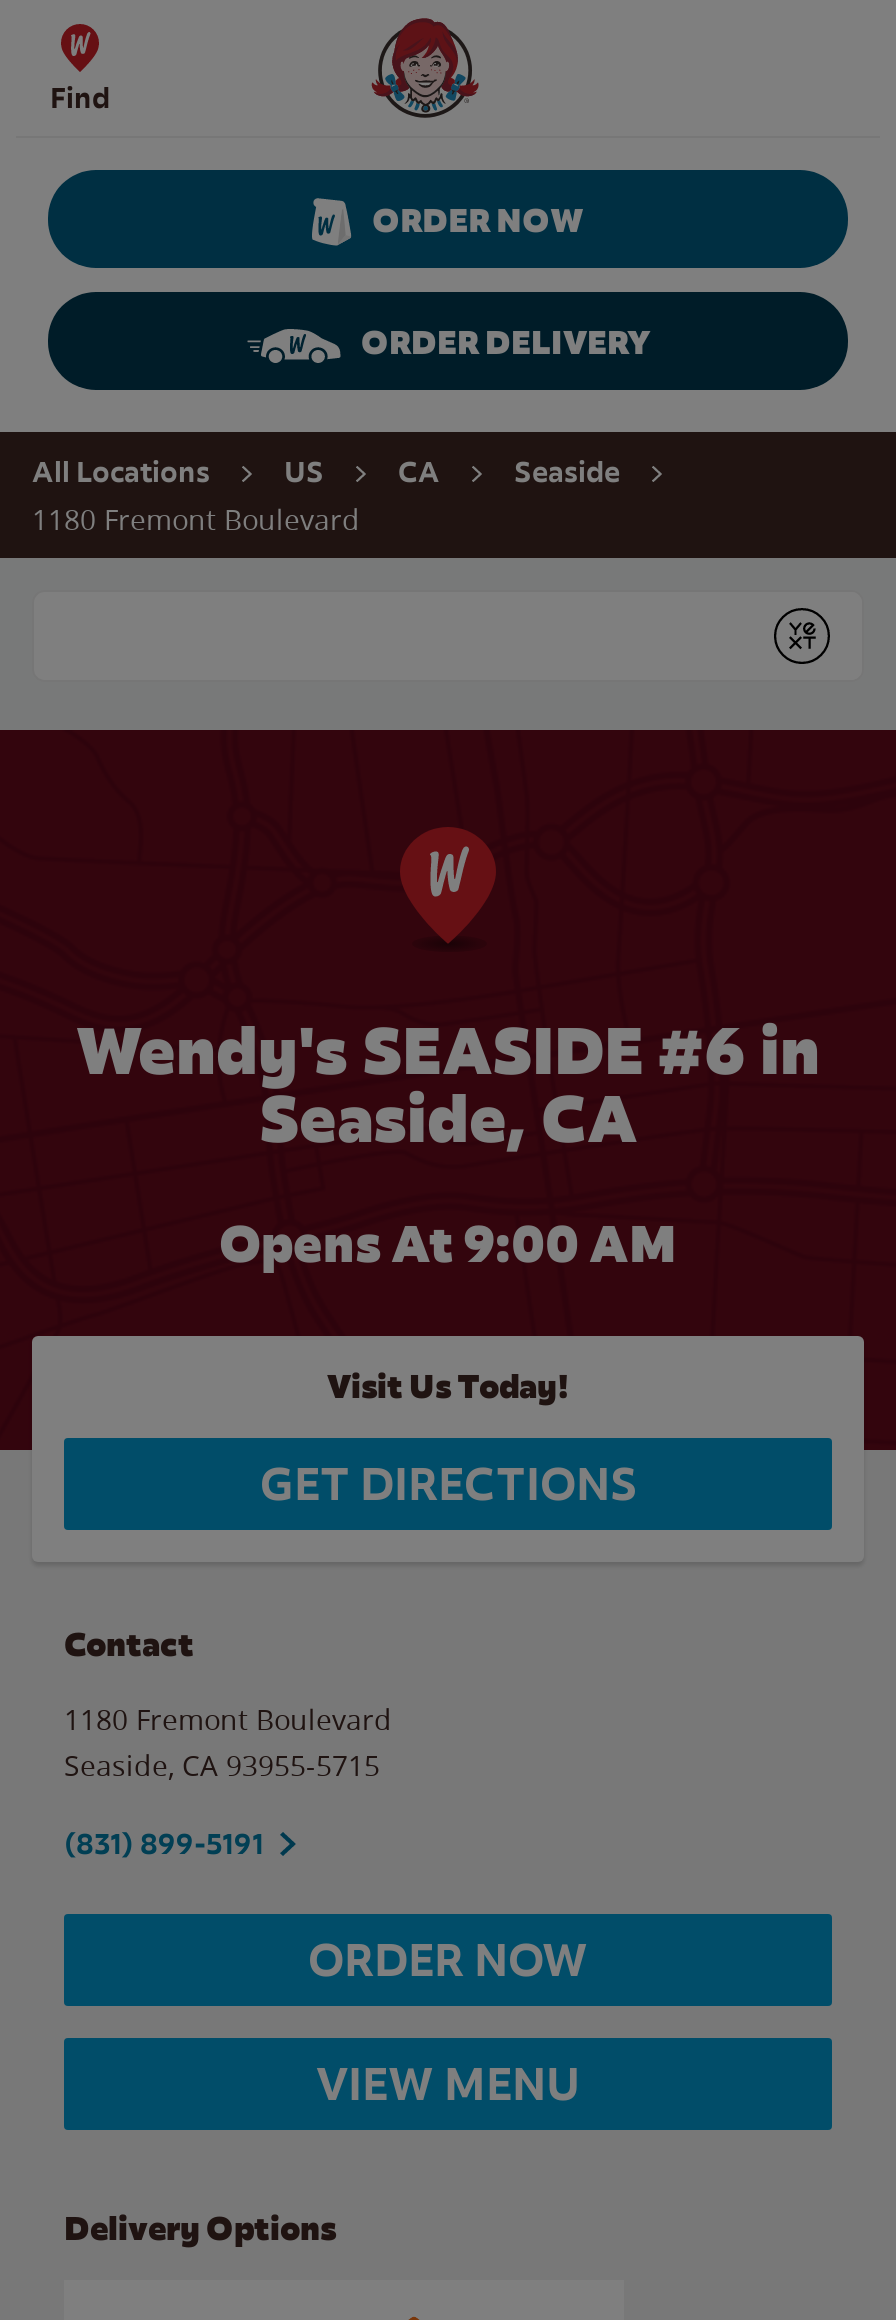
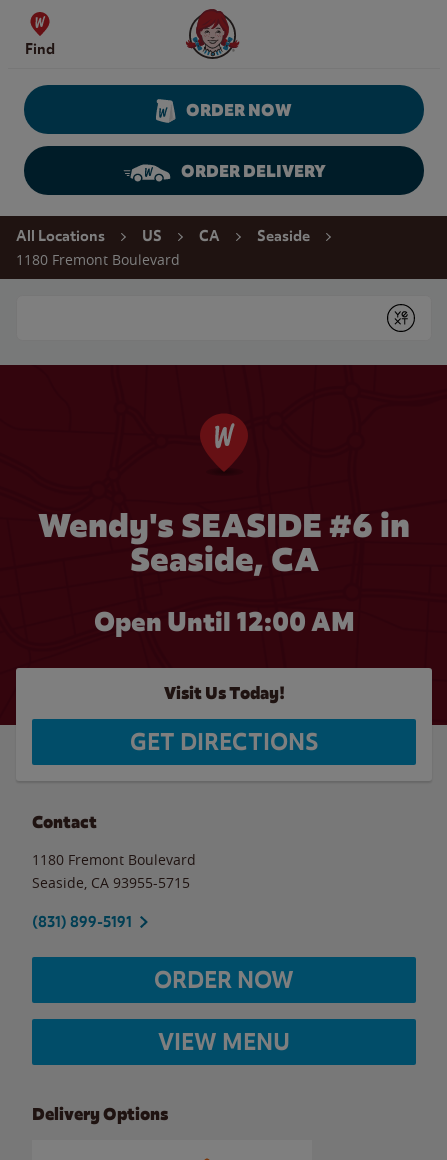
- Opens At 9:00 AM
+ Open Until 12:00 AM
